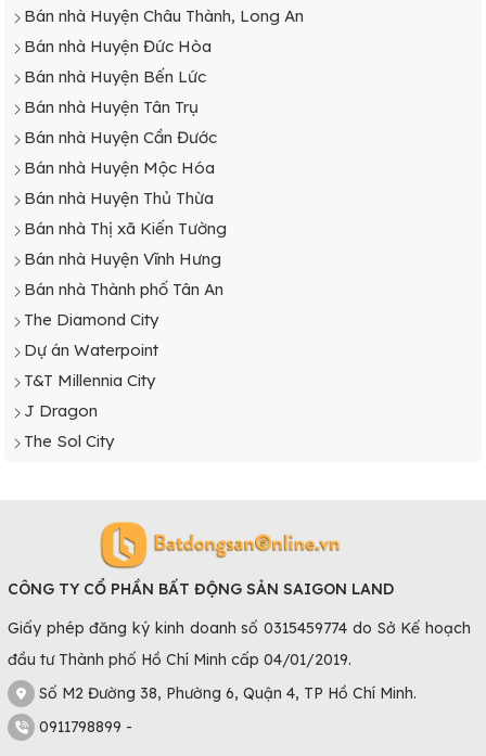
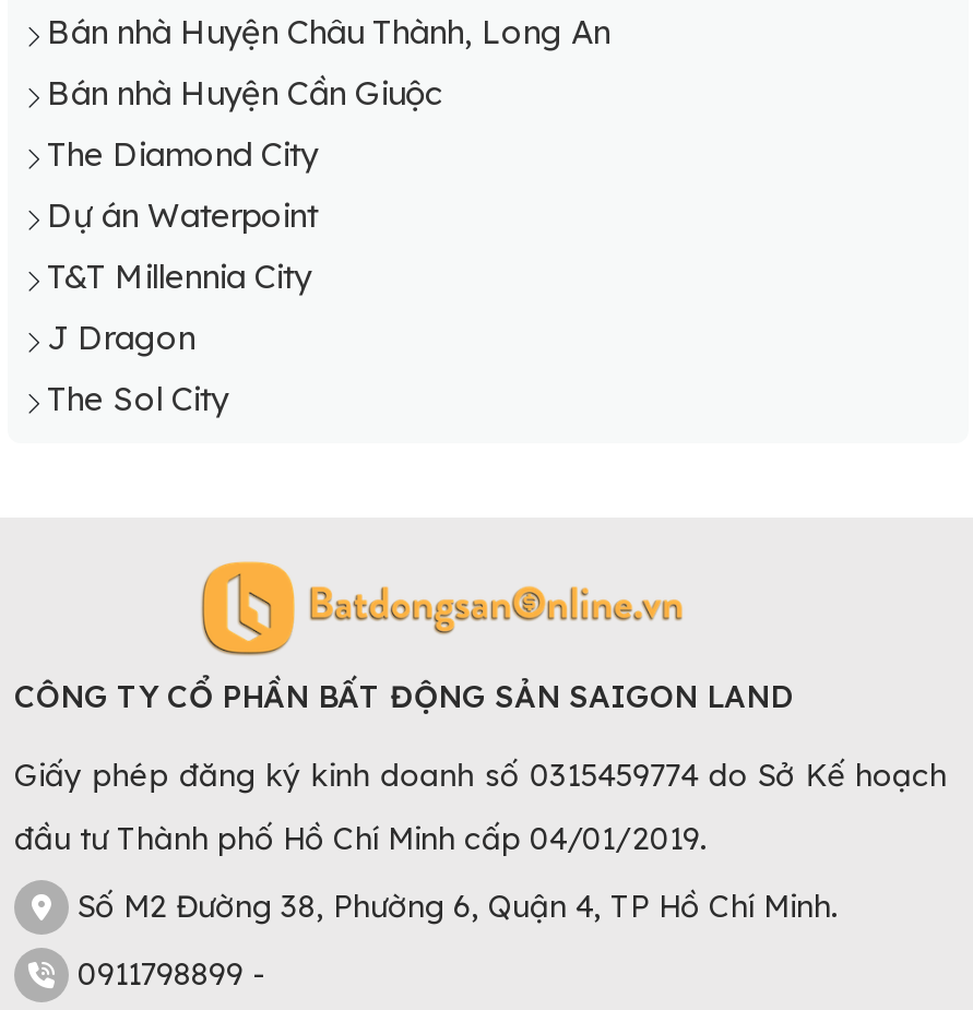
- Bán nhà Huyện Đức Hòa
- Bán nhà Huyện Bến Lức
- Bán nhà Huyện Tân Trụ
- Bán nhà Huyện Cần Đước
- Bán nhà Huyện Mộc Hóa
- Bán nhà Huyện Thủ Thừa
- Bán nhà Thị xã Kiến Tường
- Bán nhà Huyện Vĩnh Hưng
- Bán nhà Thành phố Tân An
+ Bán nhà Huyện Cần Giuộc
